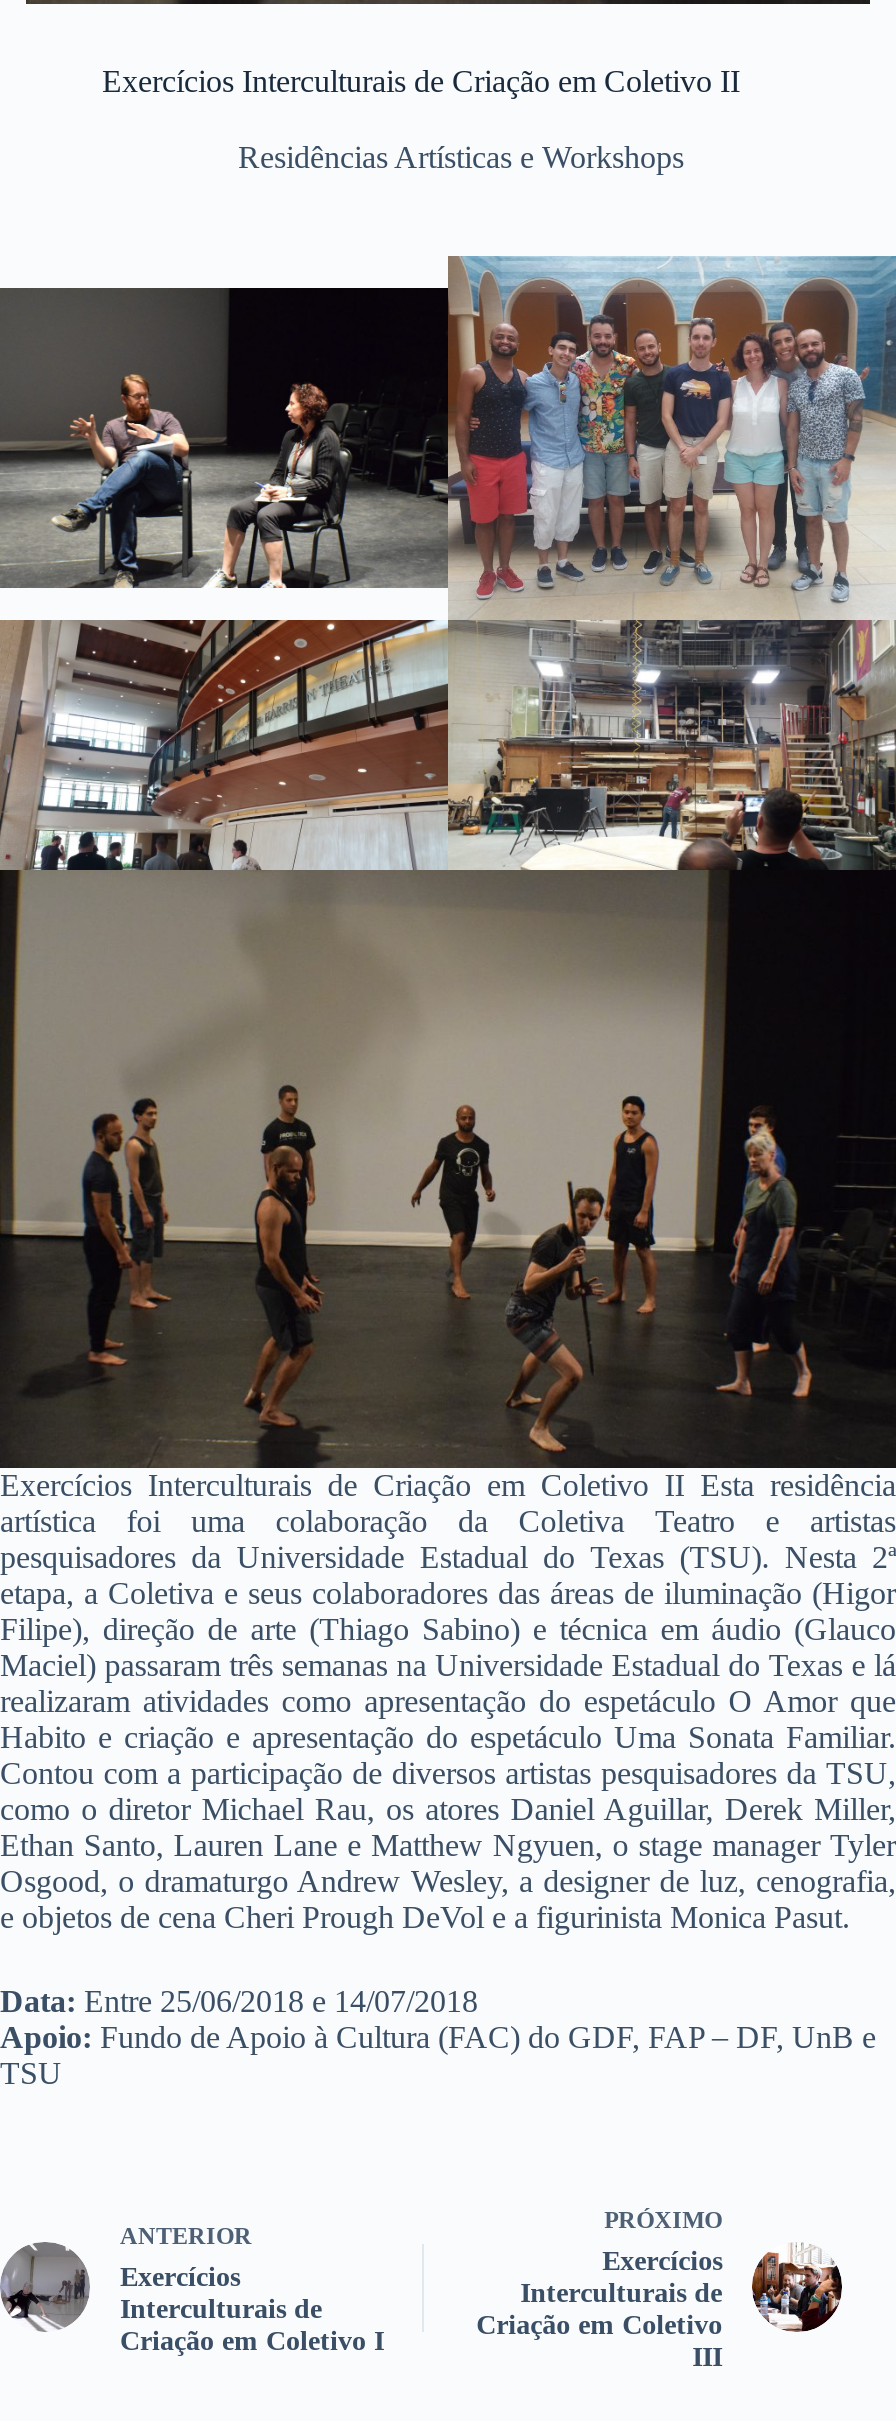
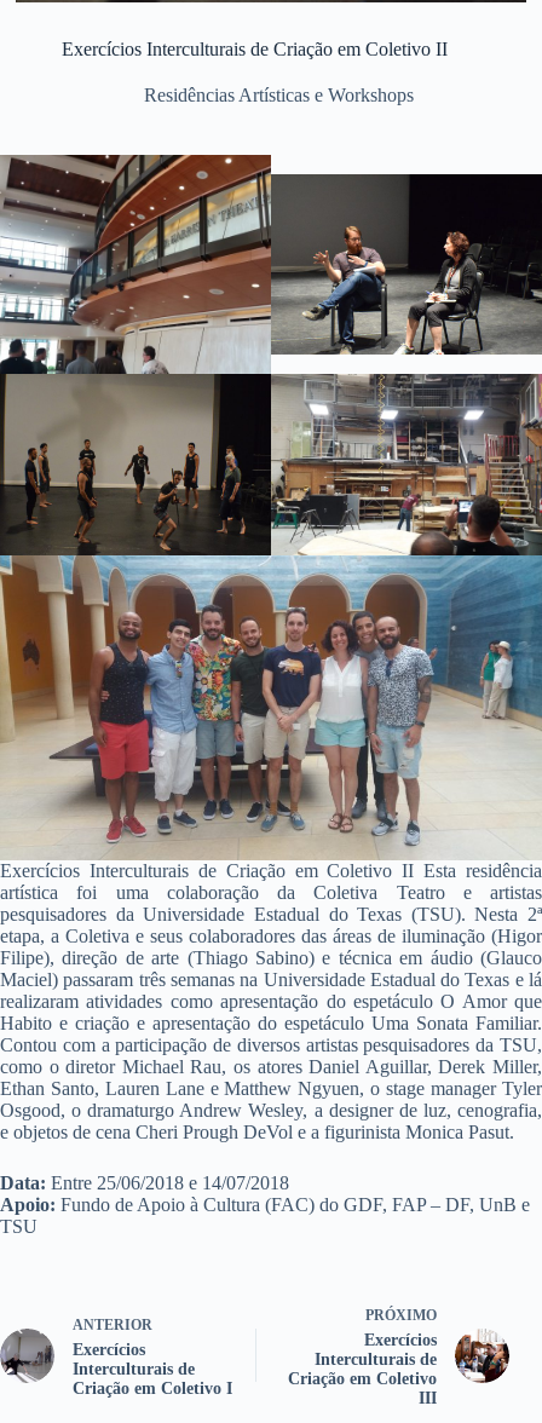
- [image]
+ [image]
